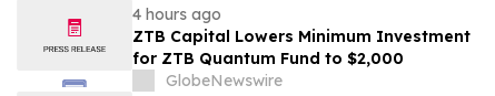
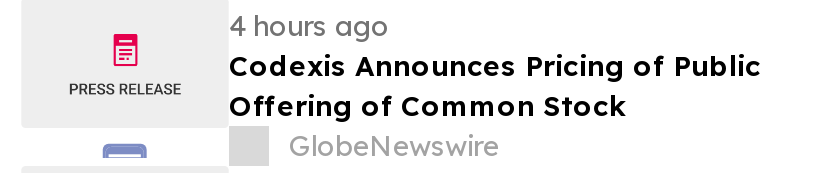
- ZTB Capital Lowers Minimum Investment
- for ZTB Quantum Fund to $2,000
+ Codexis Announces Pricing of Public
+ Offering of Common Stock
